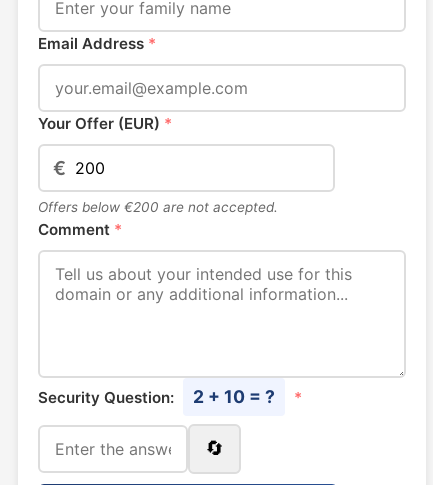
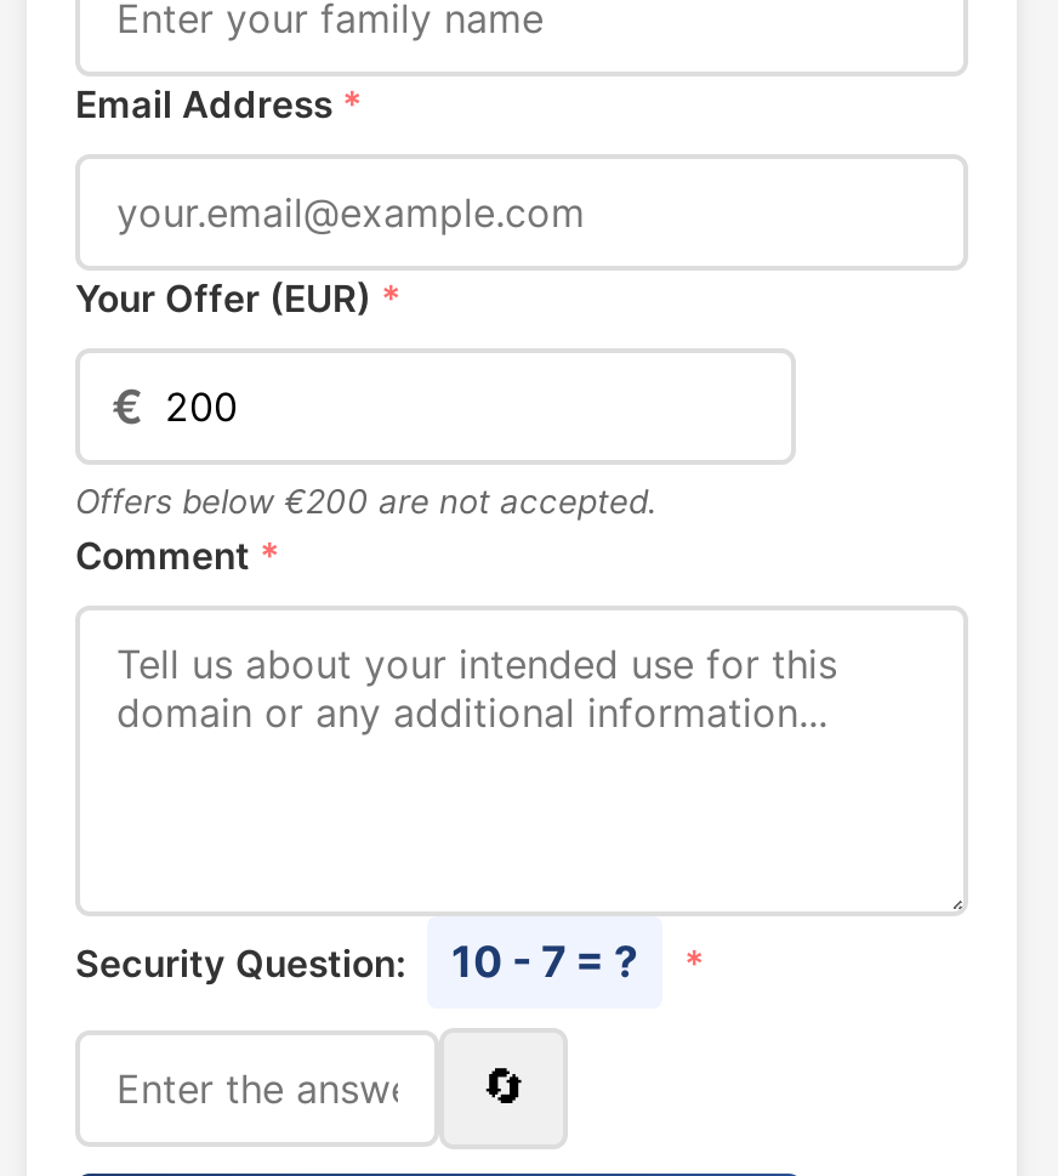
- 2 + 10 = ?
+ 10 - 7 = ?
